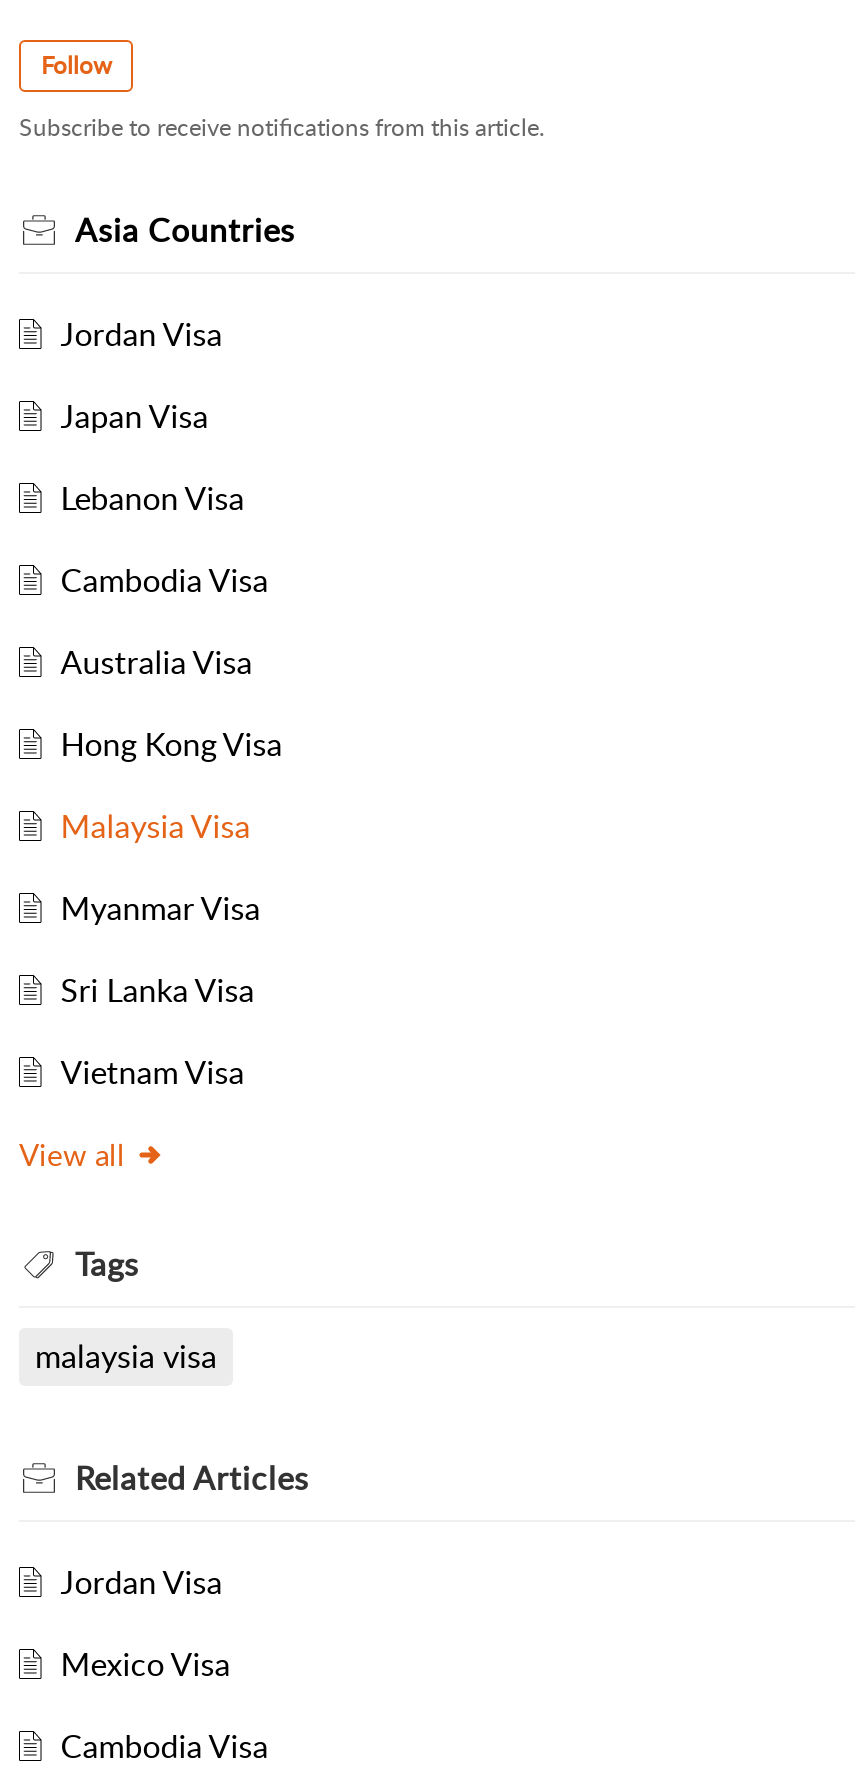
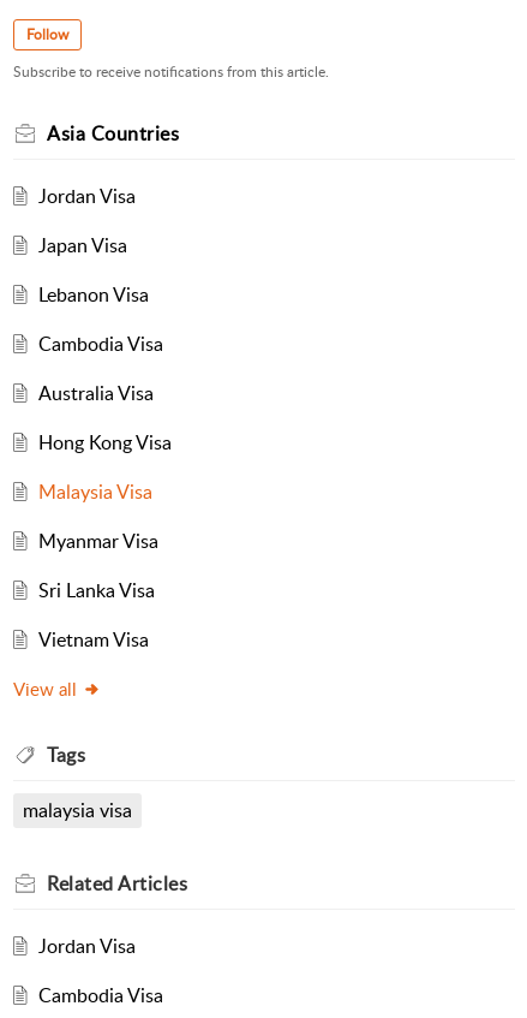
- Mexico Visa
